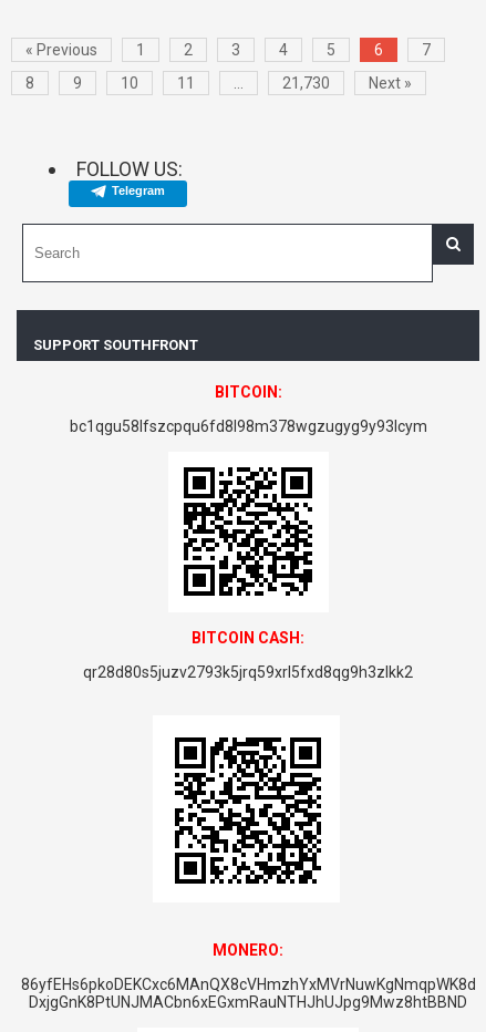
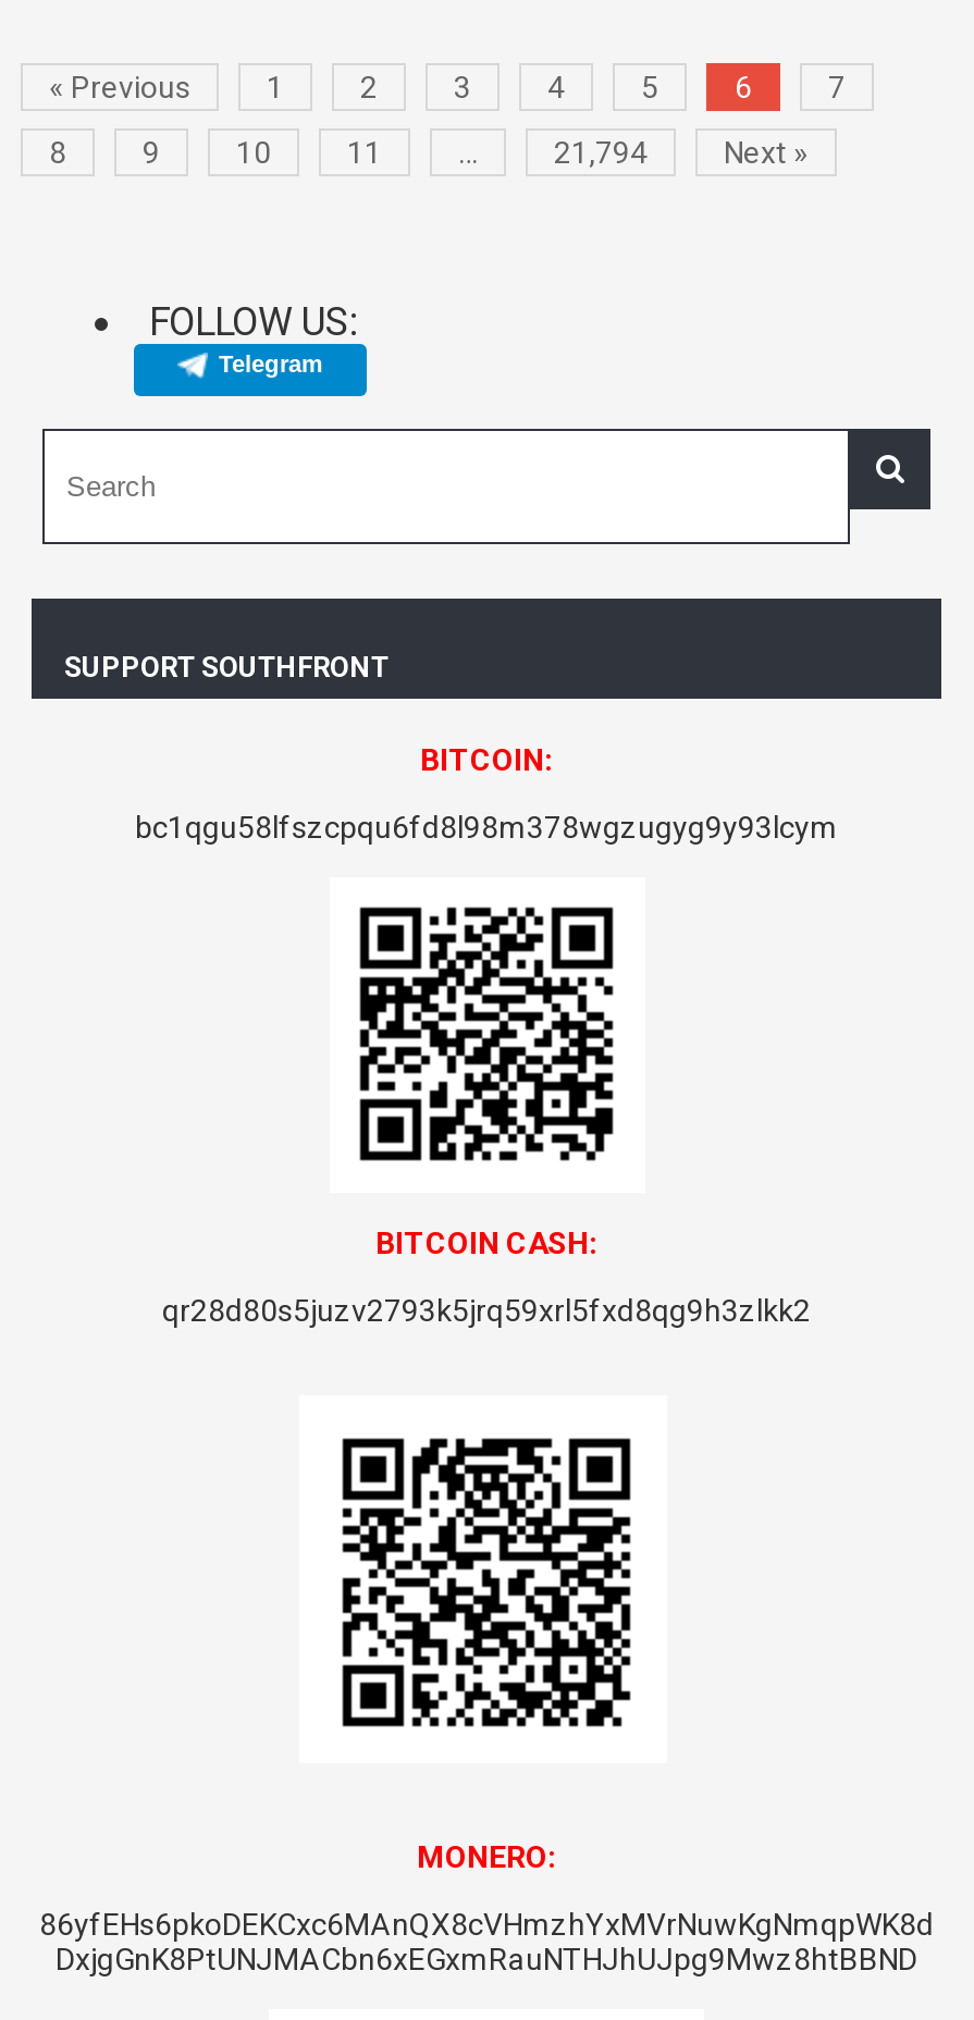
- 21,730
+ 21,794
